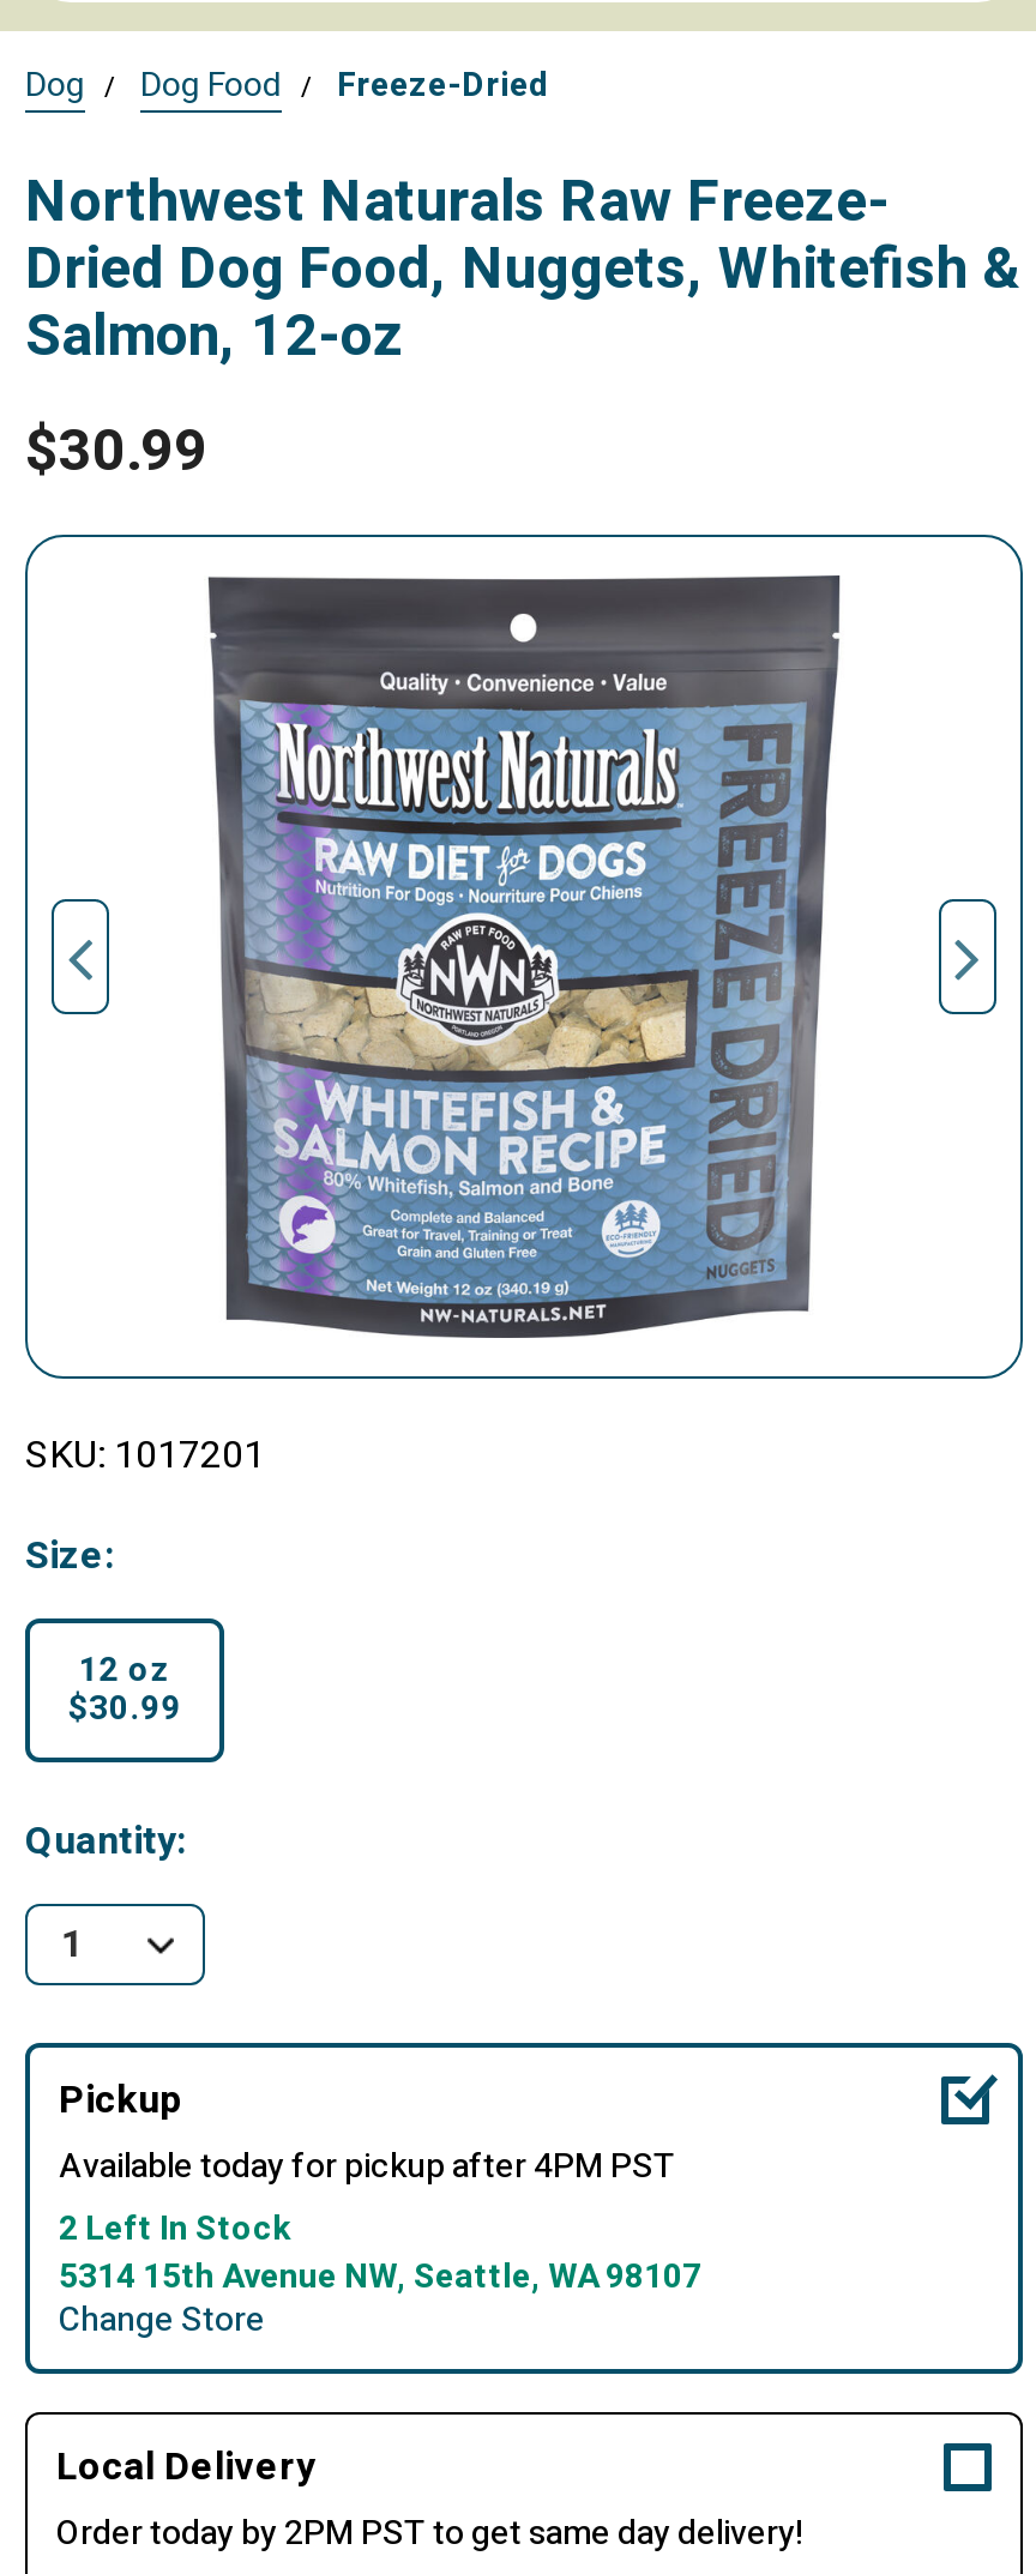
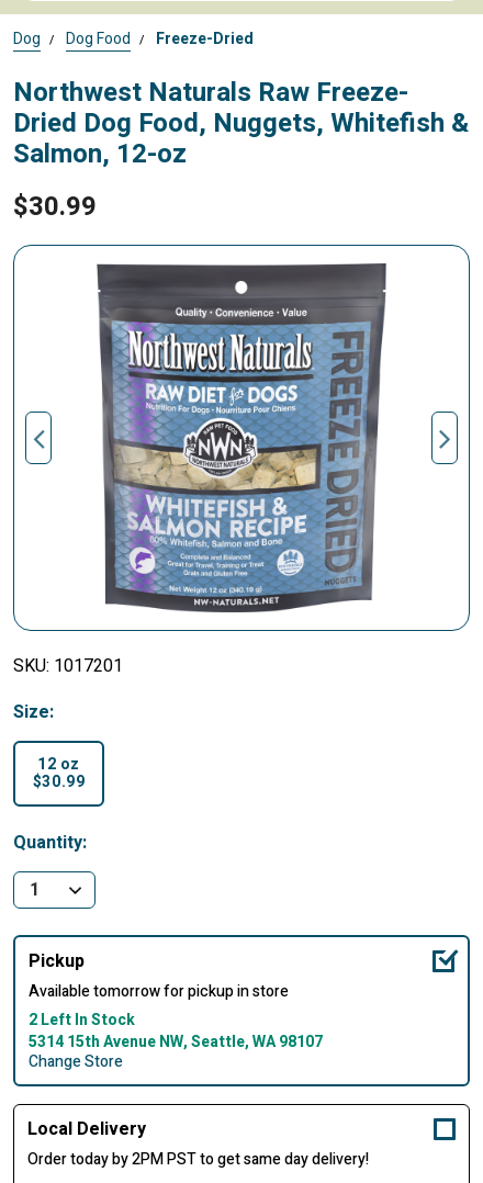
- Available today for pickup after 4PM PST
+ Available tomorrow for pickup in store
